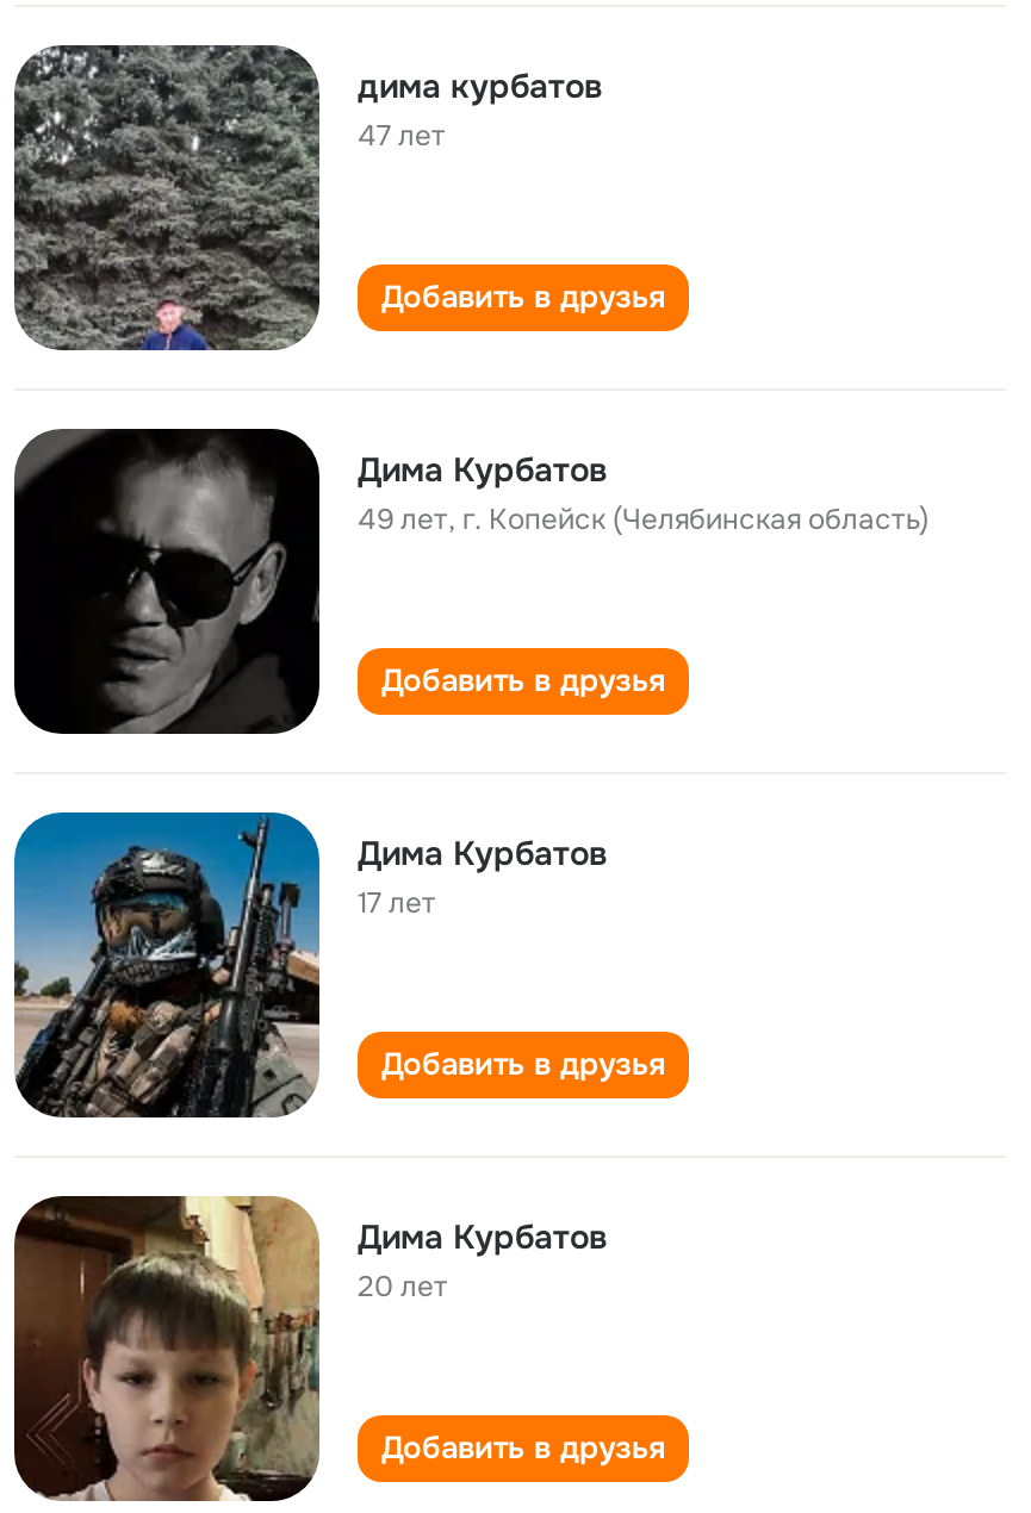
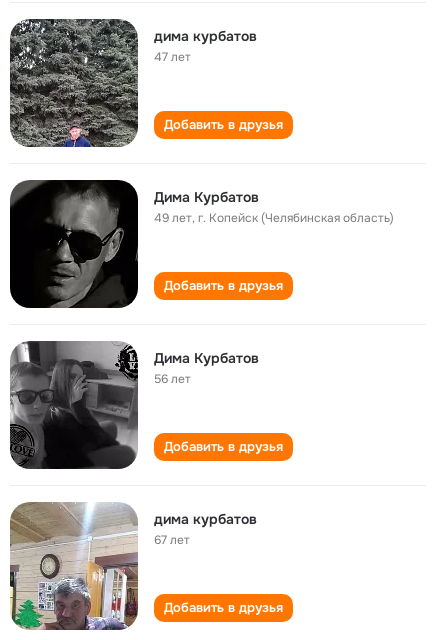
- [image]
- 17 лет
+ [image]
+ 56 лет

- [image]
- Дима Курбатов
- 20 лет
+ [image]
+ дима курбатов
+ 67 лет
